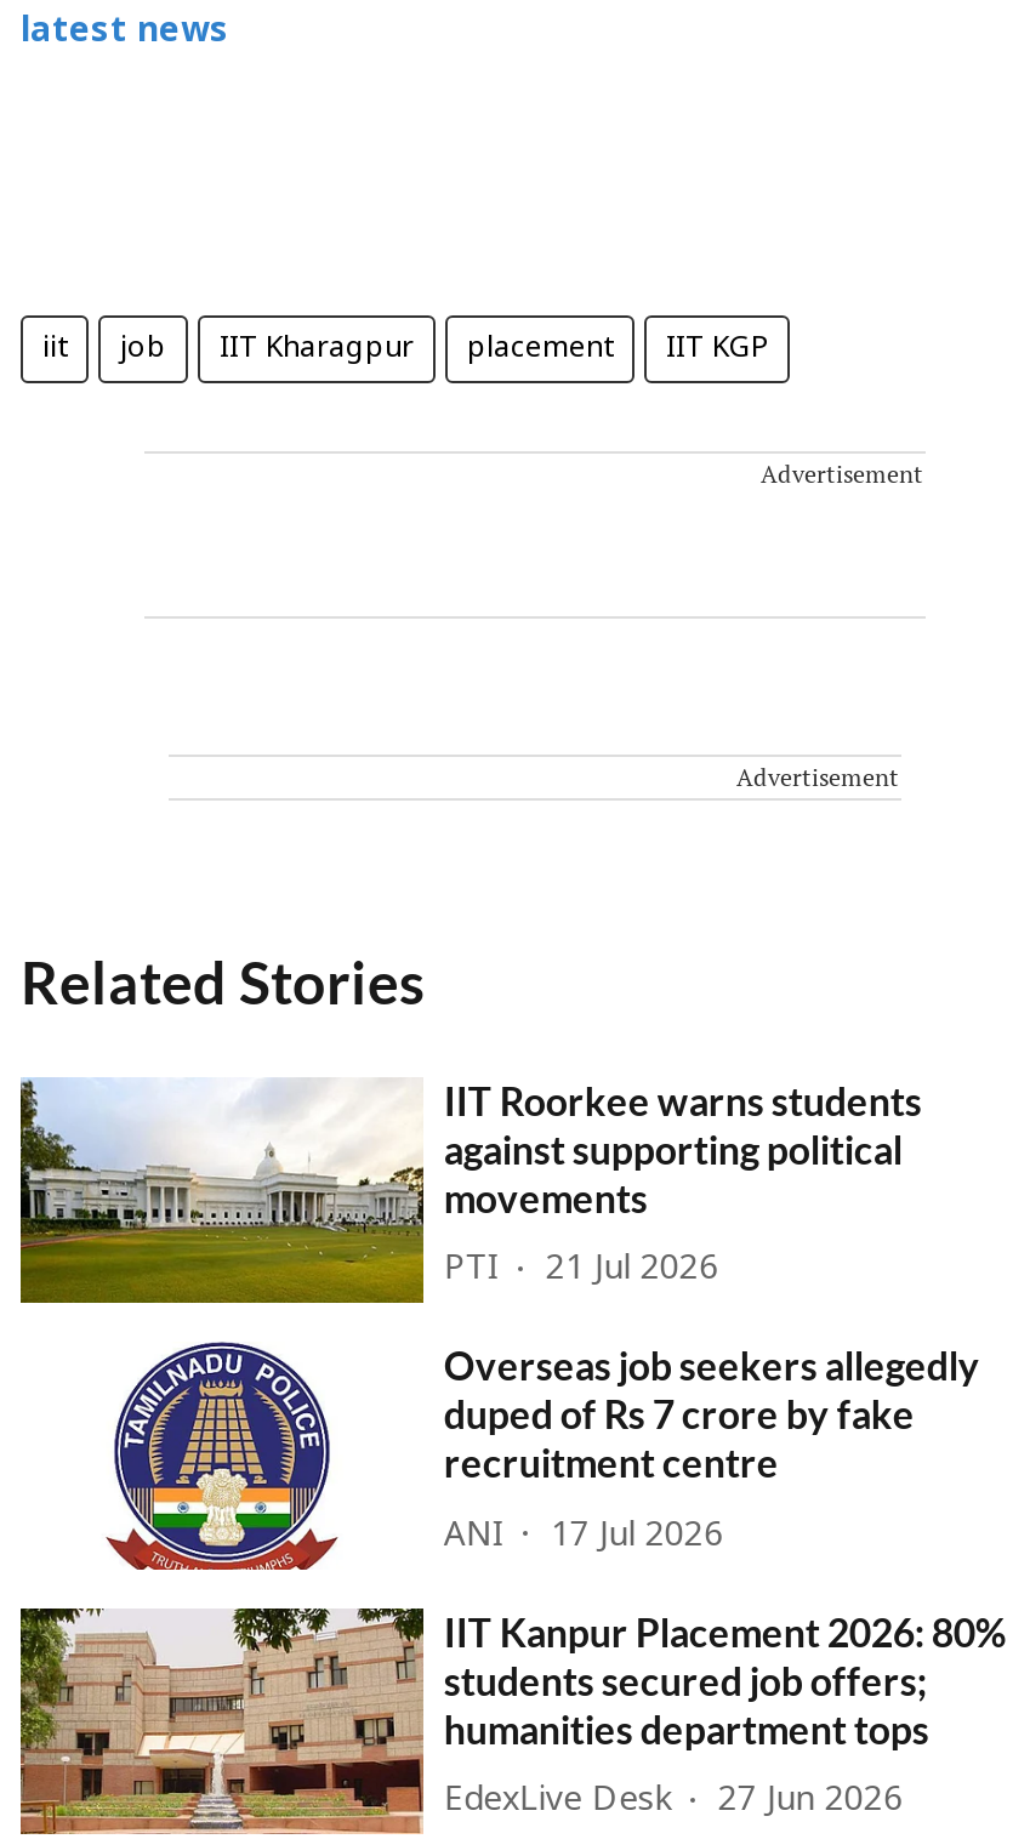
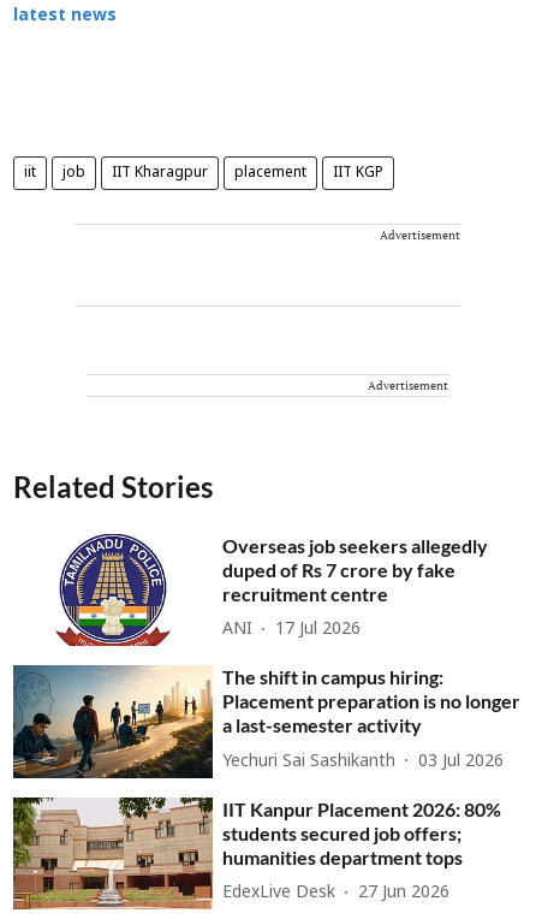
- [image]
- IIT Roorkee warns students
- against supporting political
- movements
- PTI
- 21 Jul 2026

moved up: Overseas job seekers allegedly | duped of Rs 7 crore by fake | recruitment centre | ANI | 17 Jul 2026

+ [image]
+ The shift in campus hiring:
+ Placement preparation is no longer
+ a last-semester activity
+ Yechuri Sai Sashikanth
+ 03 Jul 2026
